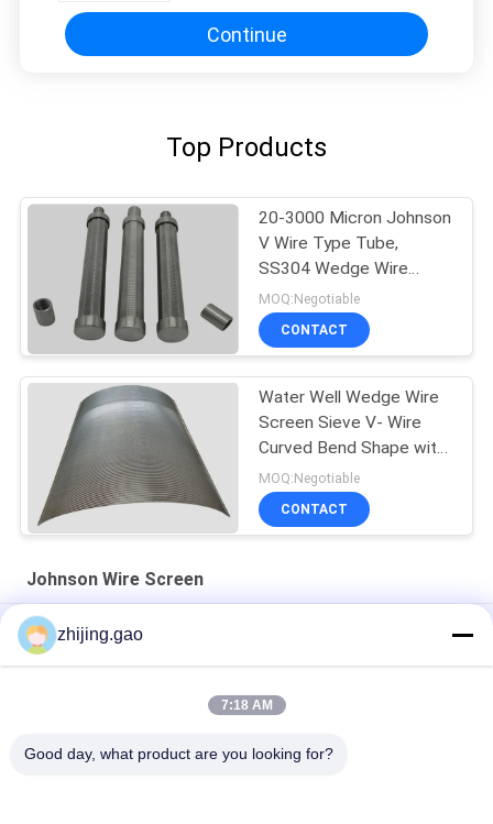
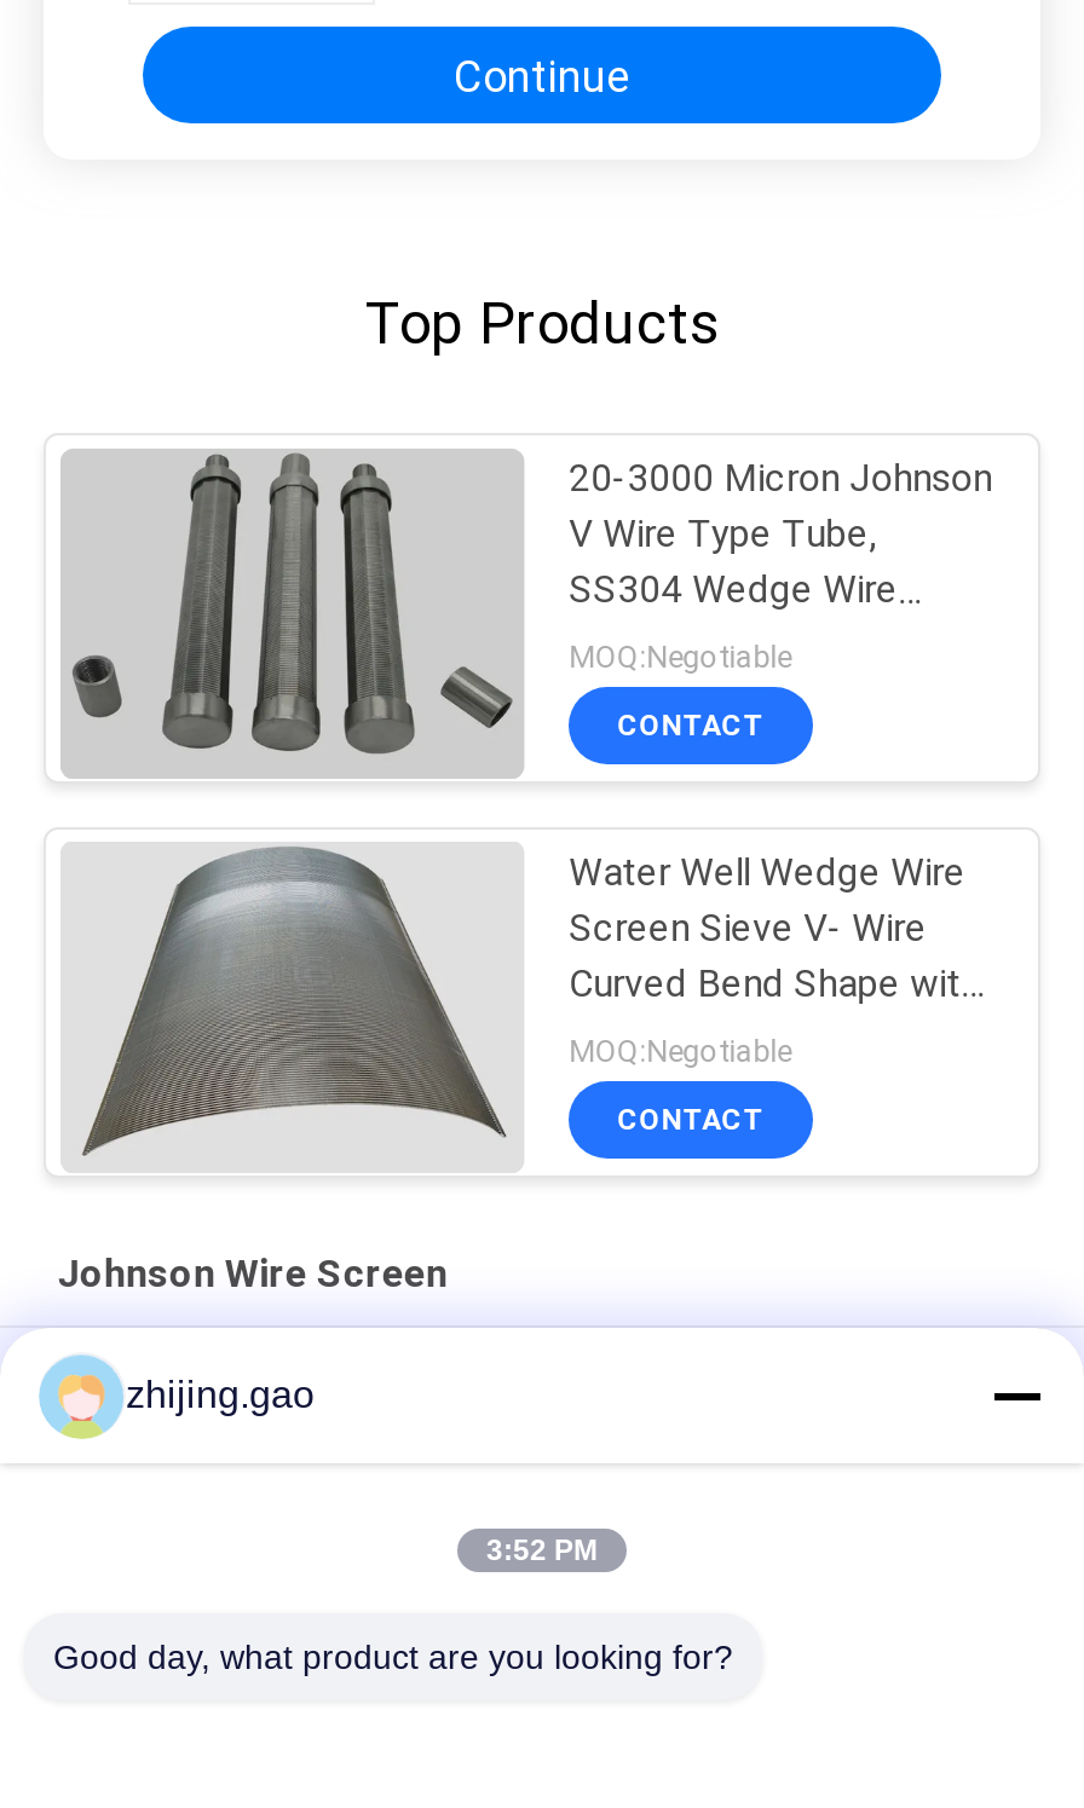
- 7:18 AM
+ 3:52 PM
